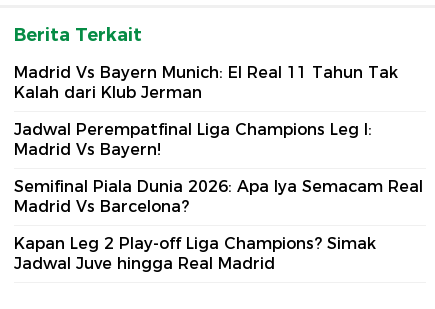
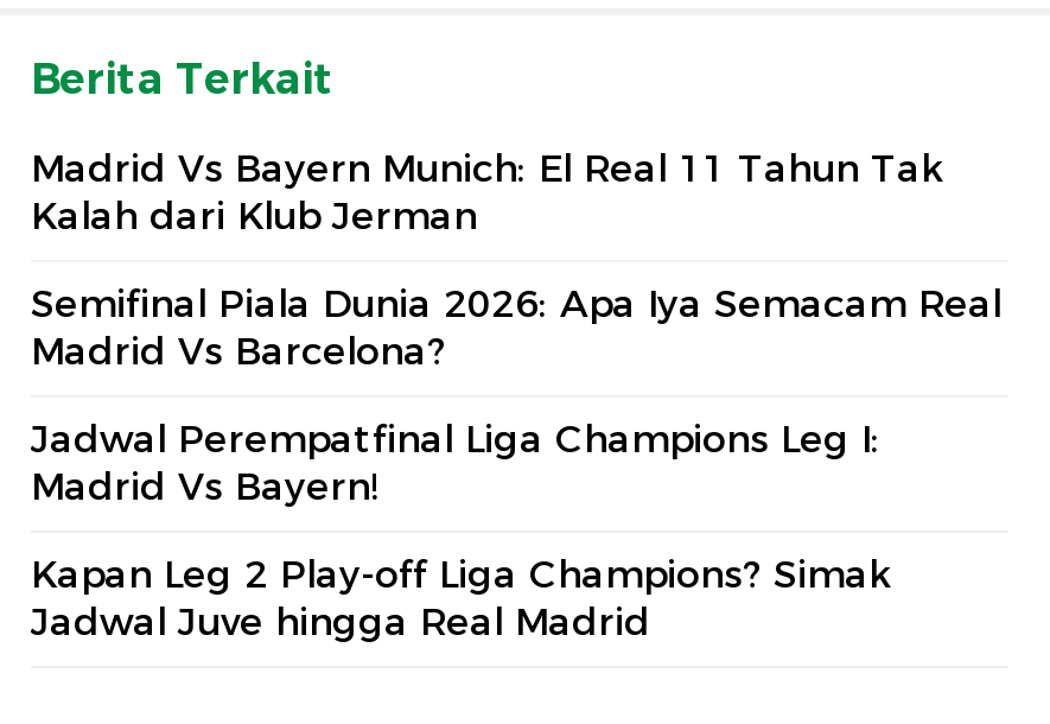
moved down: Jadwal Perempatfinal Liga Champions Leg I: | Madrid Vs Bayern!

moved up: Semifinal Piala Dunia 2026: Apa Iya Semacam Real | Madrid Vs Barcelona?
